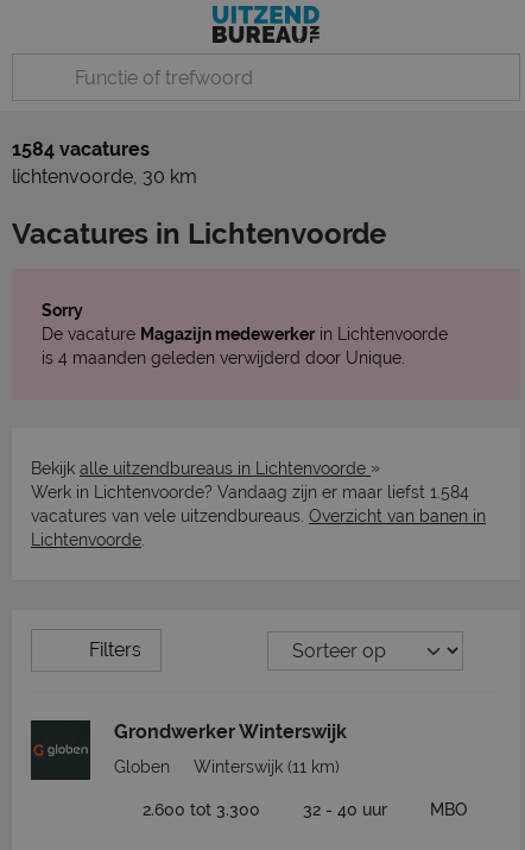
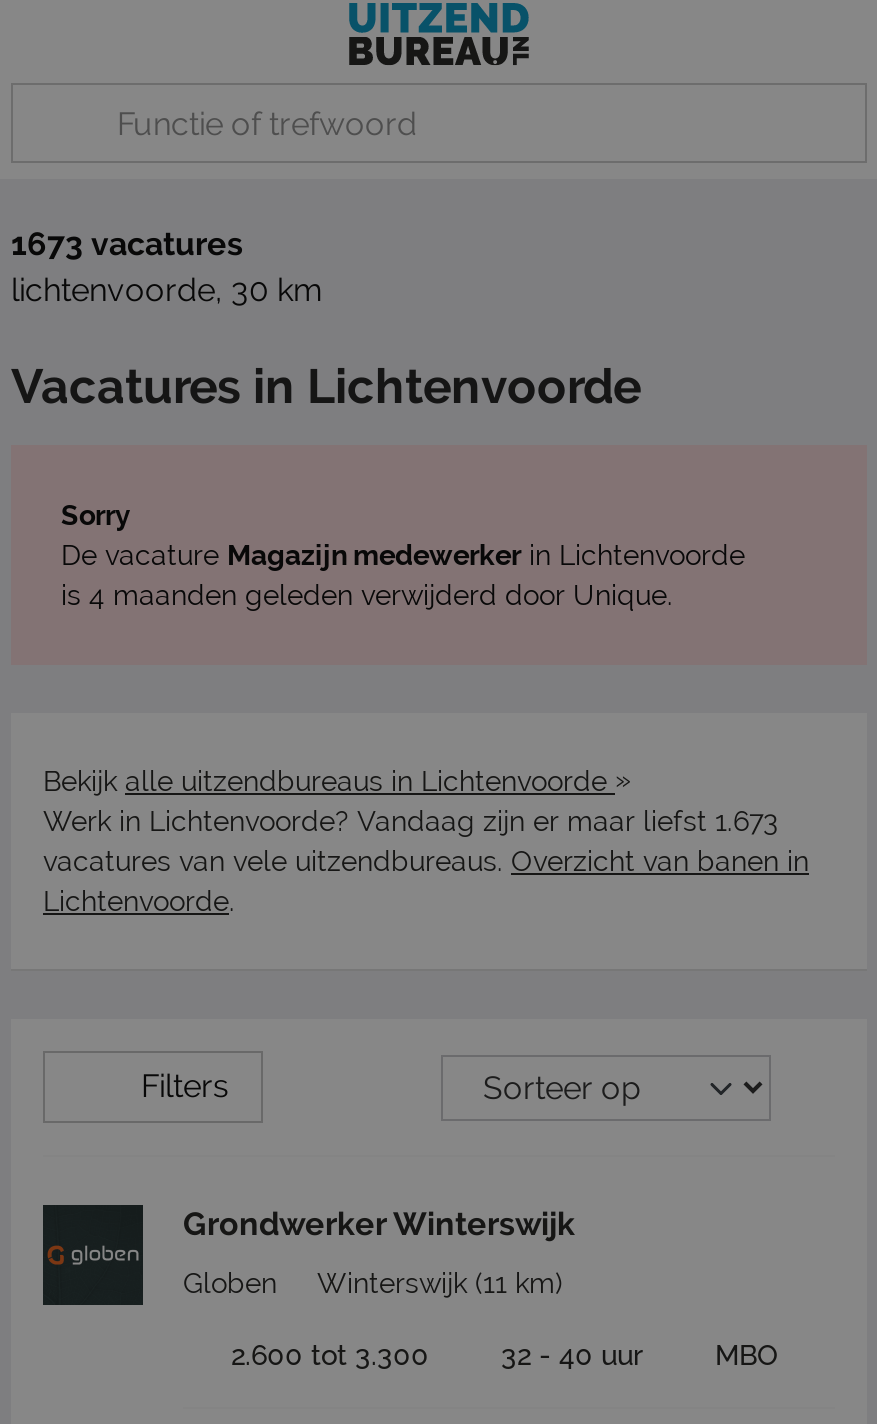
- 1584 vacatures
+ 1673 vacatures

- Werk in Lichtenvoorde? Vandaag zijn er maar liefst 1.584
+ Werk in Lichtenvoorde? Vandaag zijn er maar liefst 1.673
